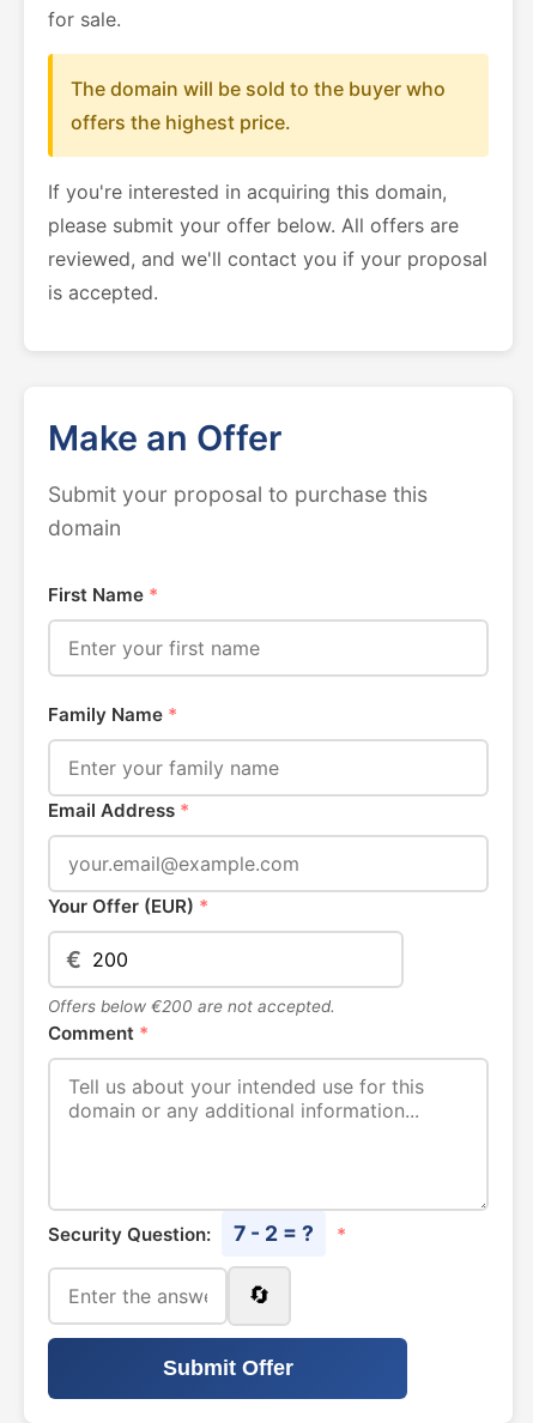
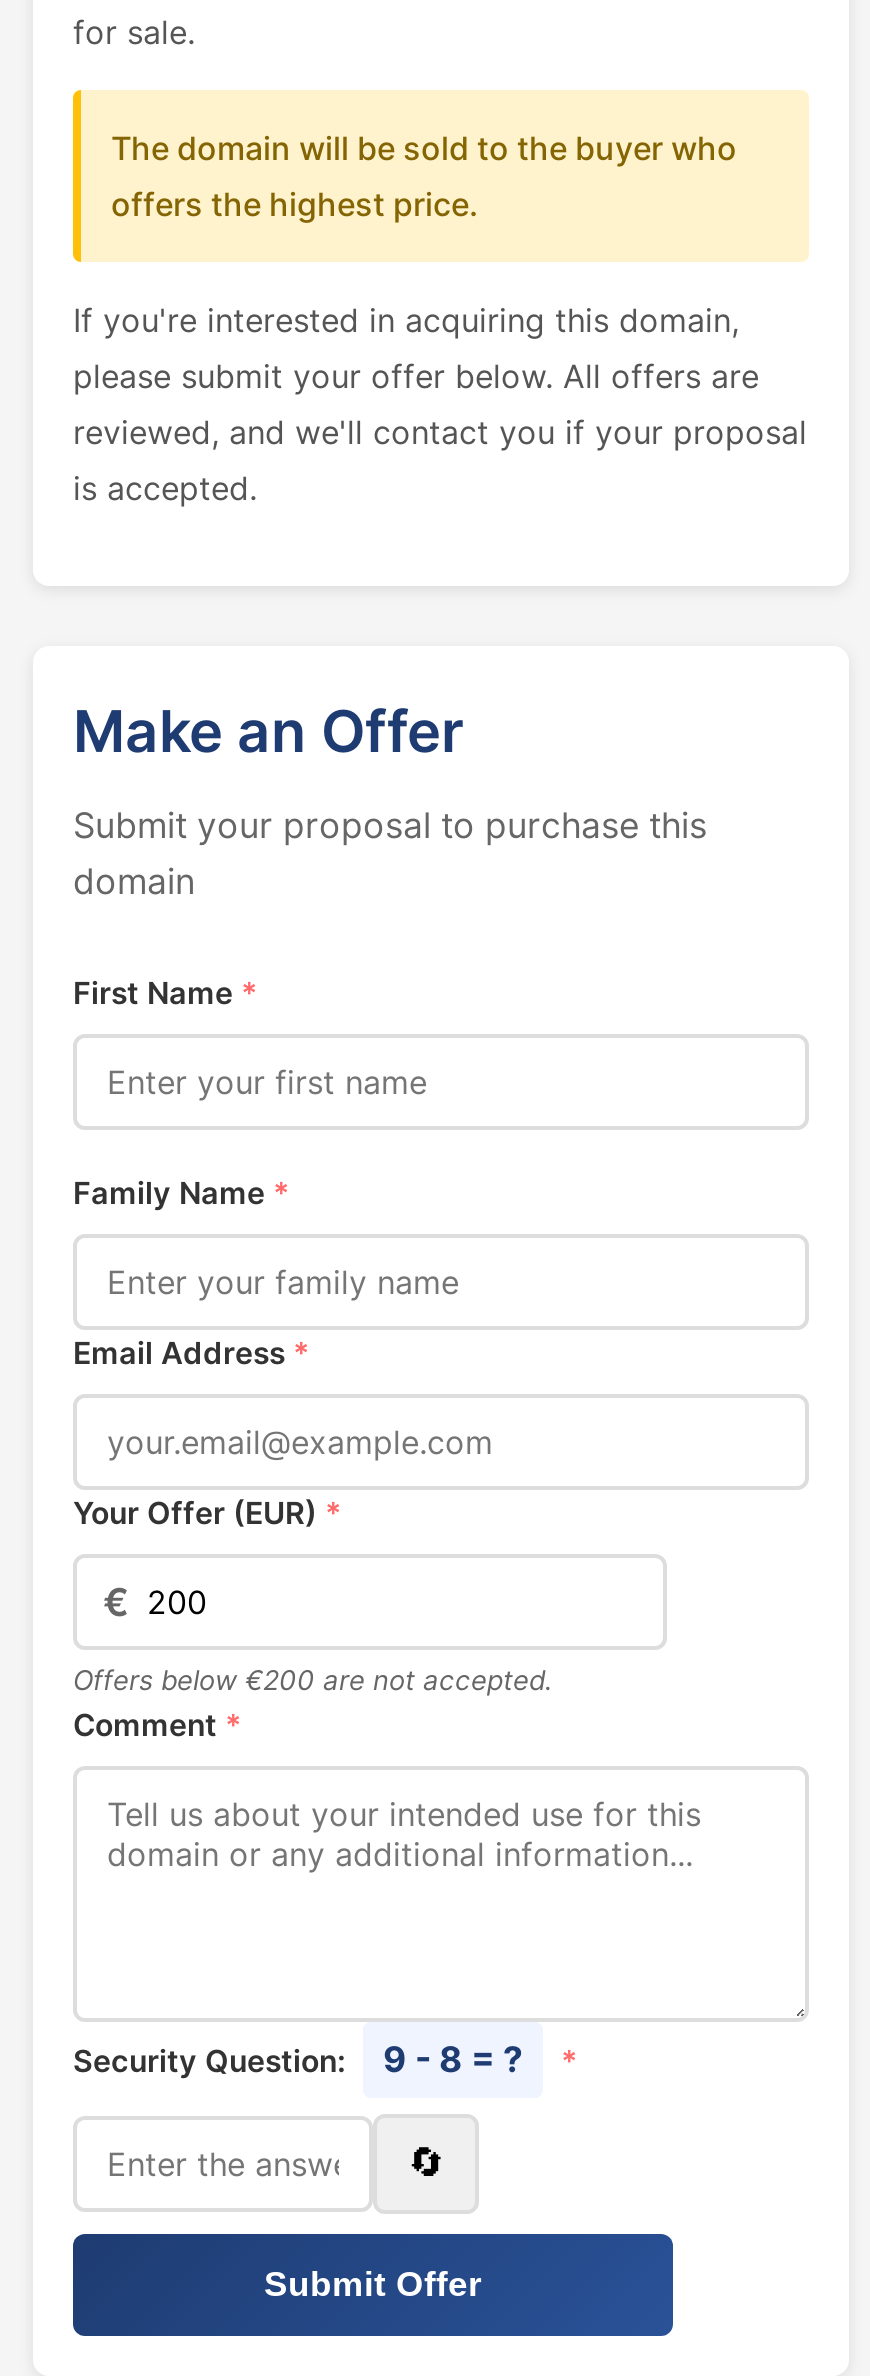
- 7 - 2 = ?
+ 9 - 8 = ?
